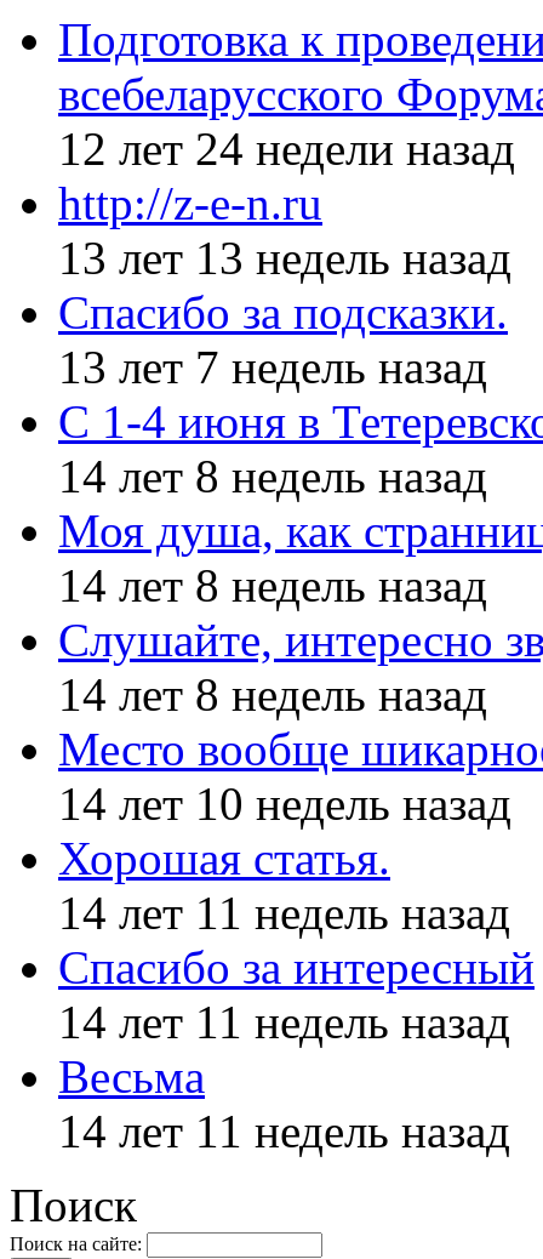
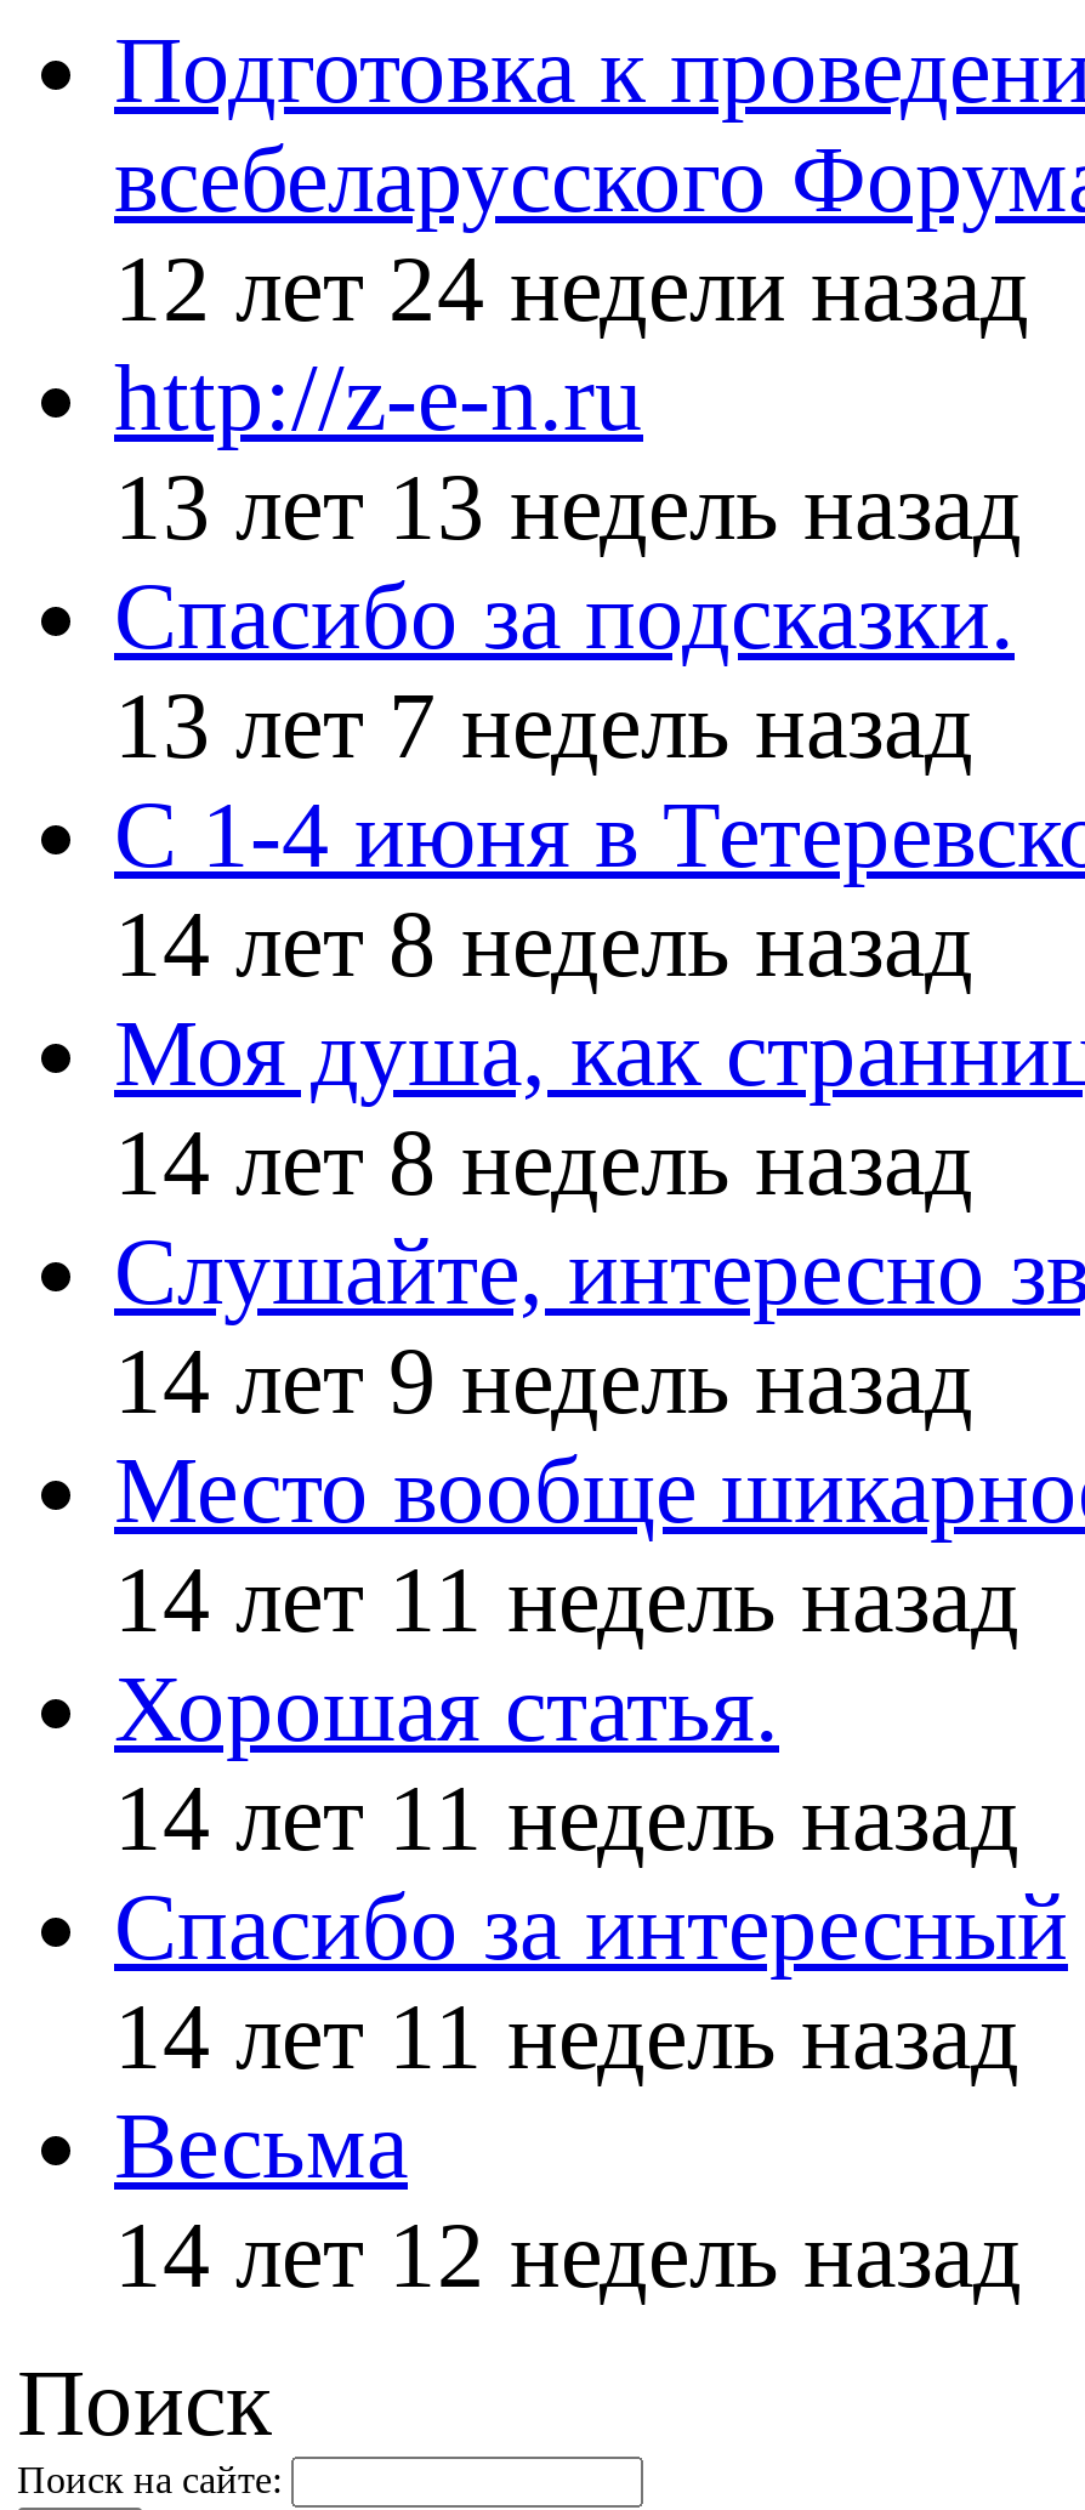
- 14 лет 8 недель назад
+ 14 лет 9 недель назад

- 14 лет 10 недель назад
+ 14 лет 11 недель назад

- 14 лет 11 недель назад
+ 14 лет 12 недель назад
